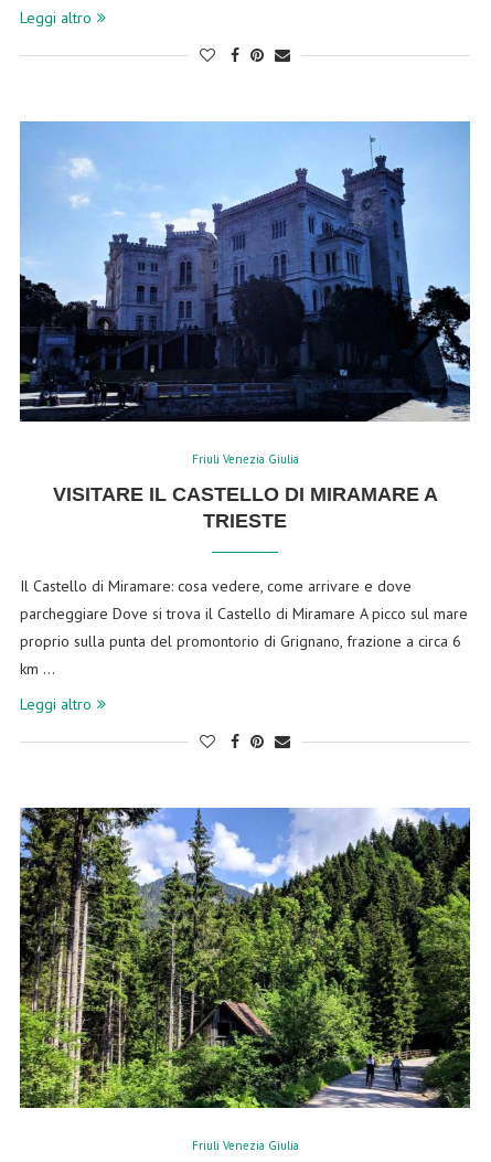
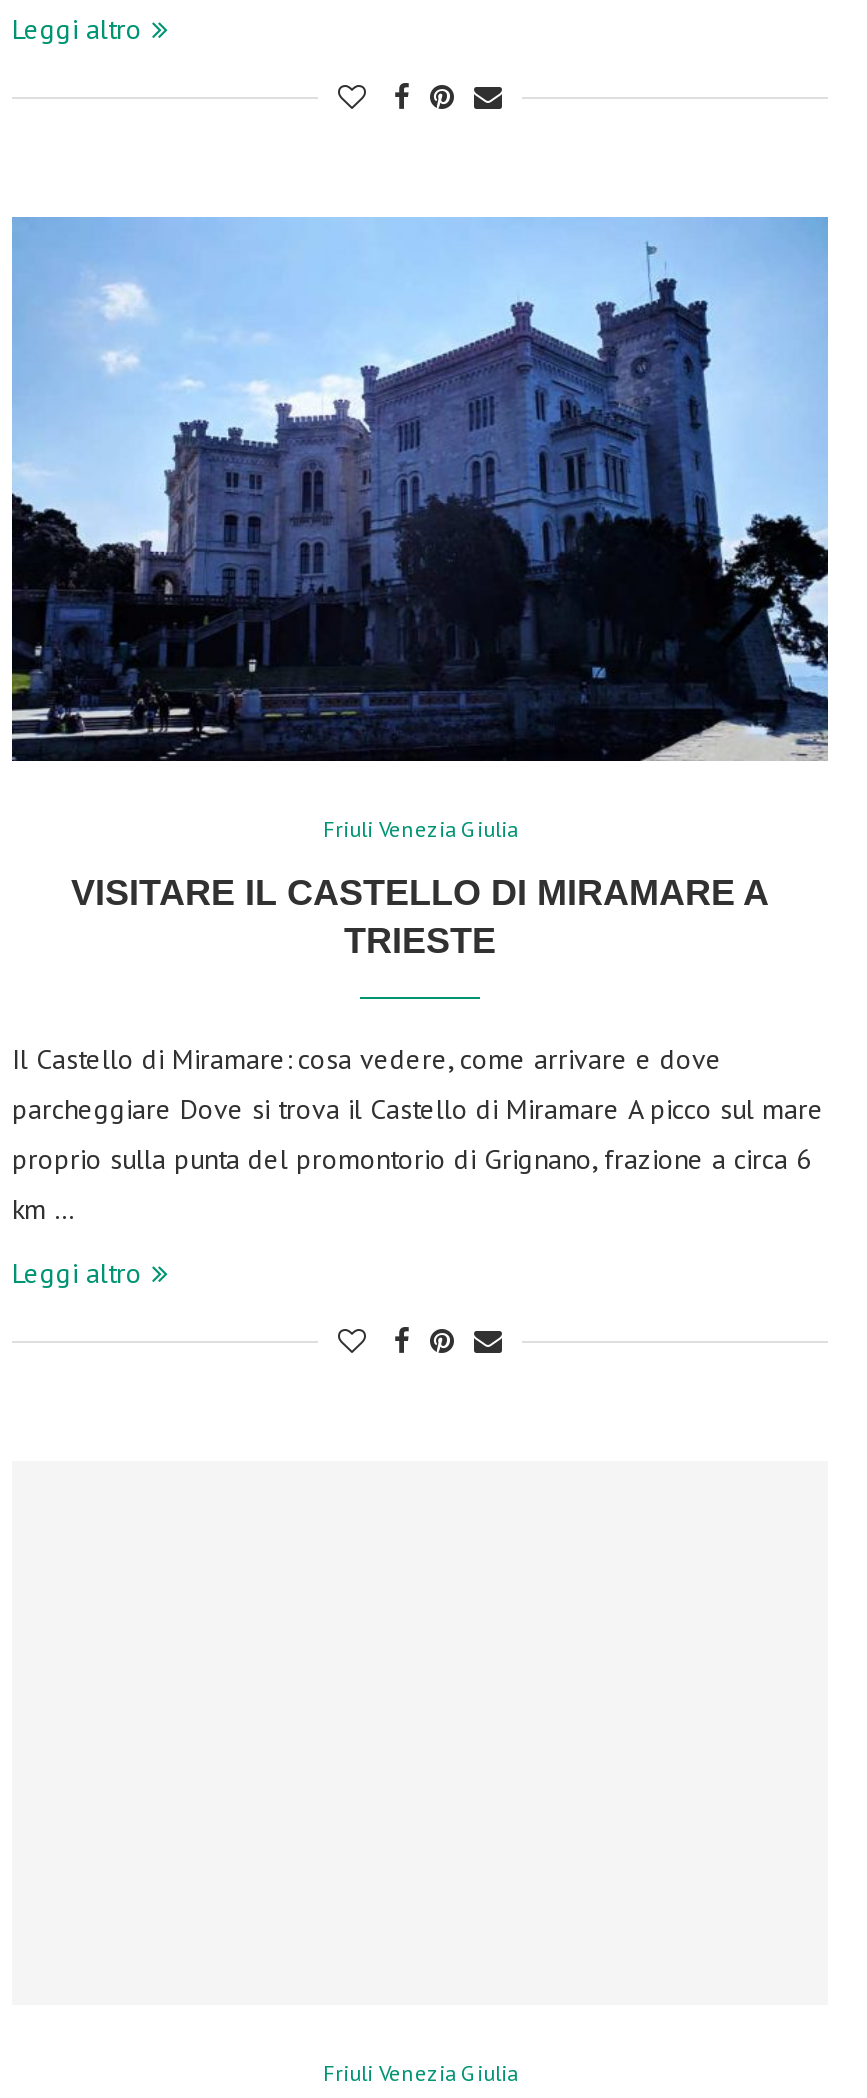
- [image]
